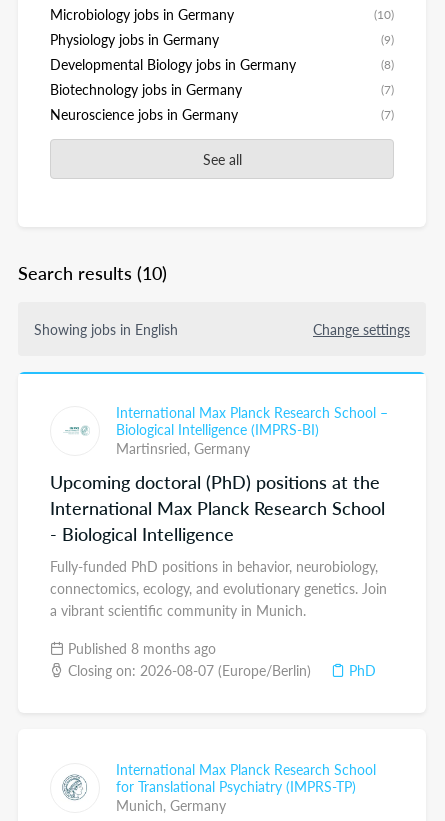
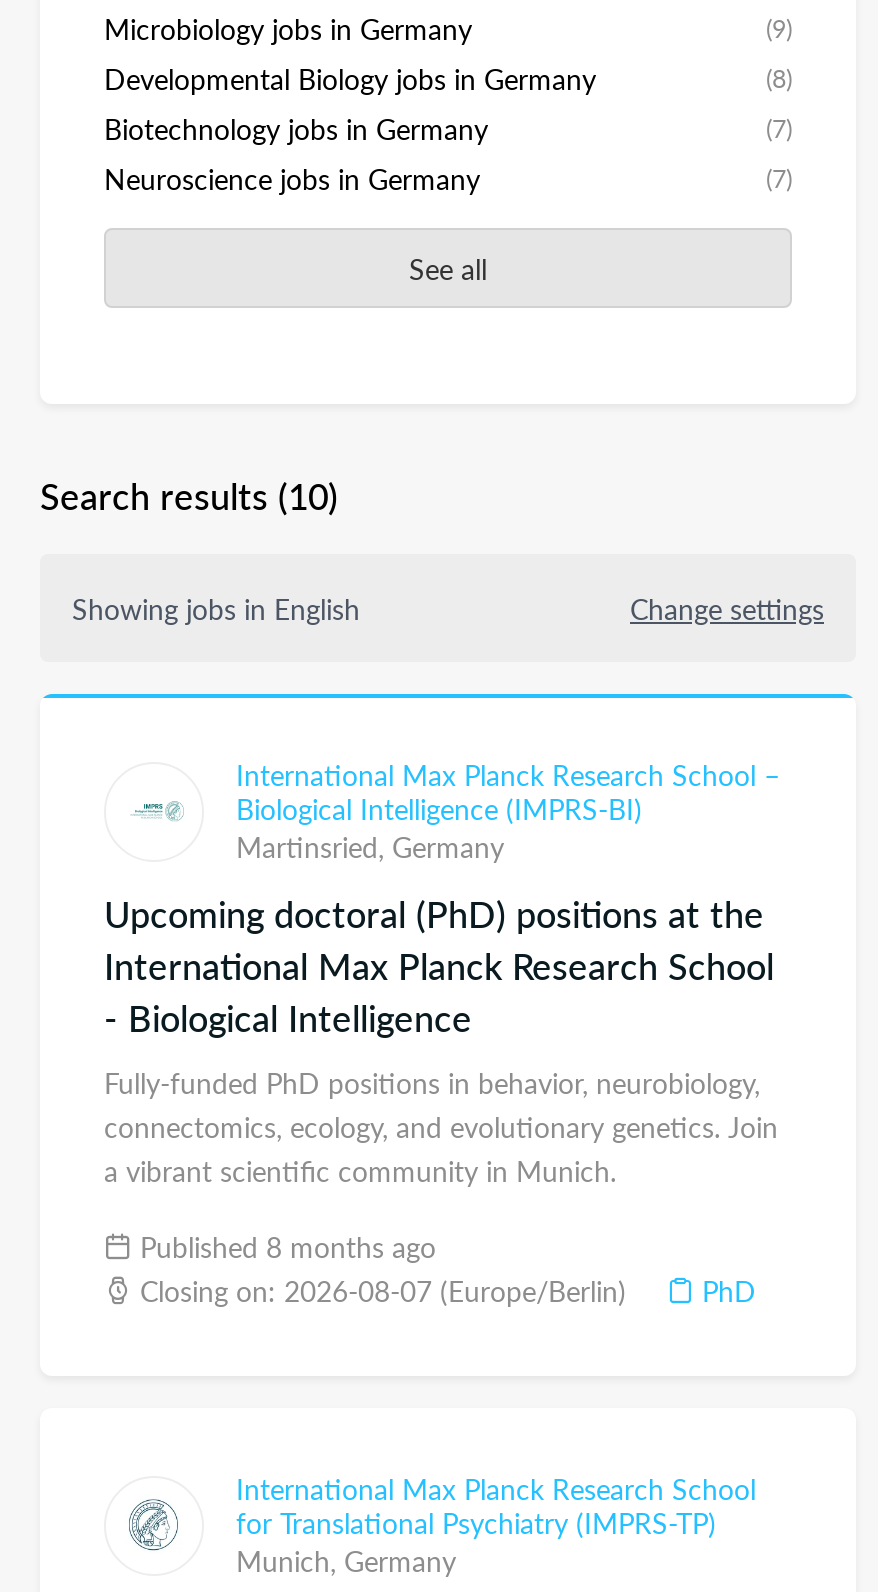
- (10)
- Physiology jobs in Germany
